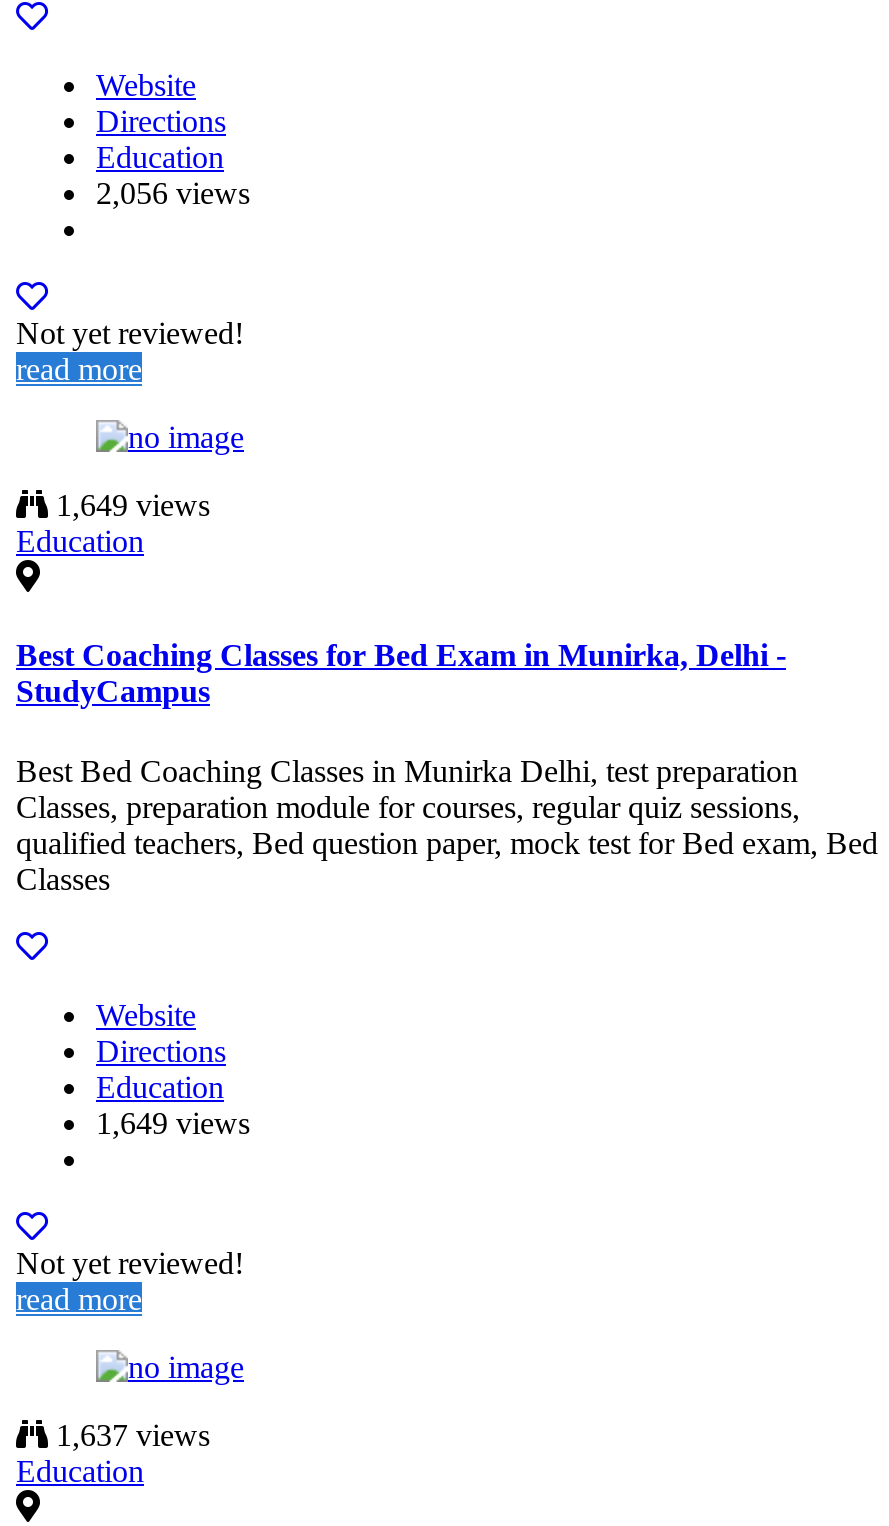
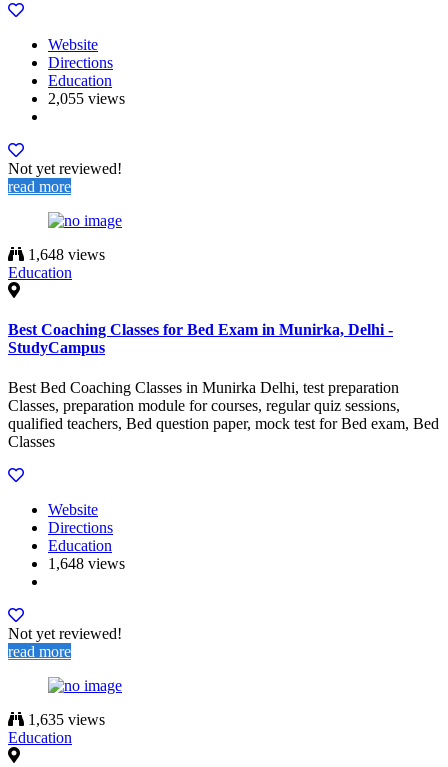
- 2,056 views
+ 2,055 views

- 1,649 views
+ 1,648 views

- 1,649 views
+ 1,648 views

- 1,637 views
+ 1,635 views
